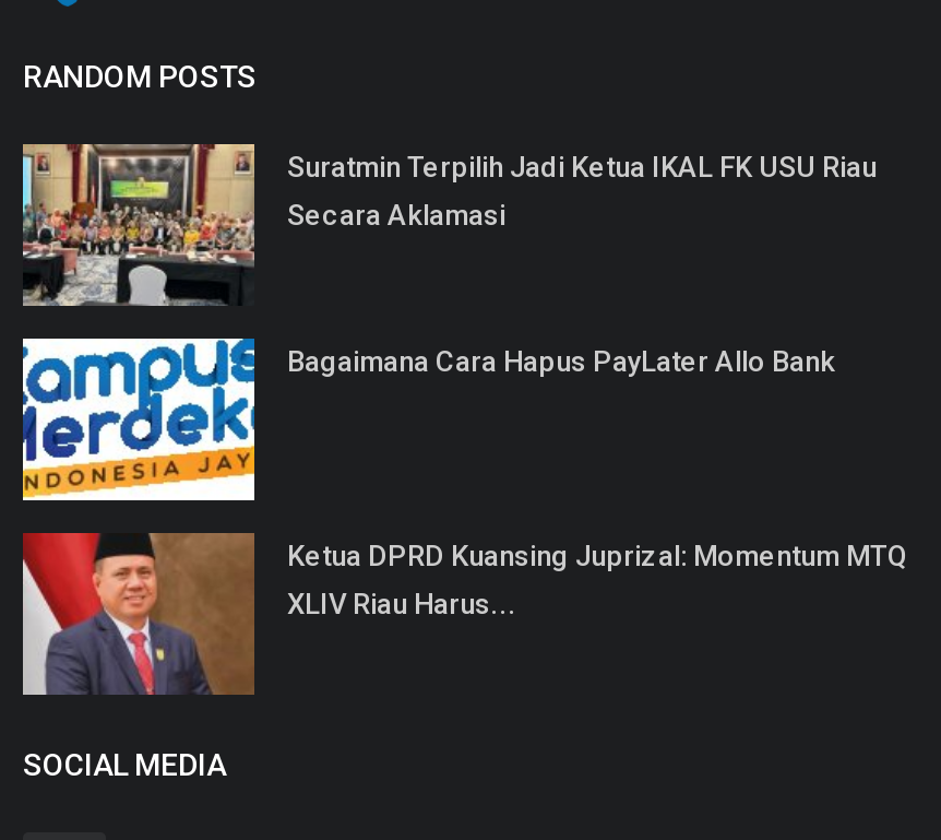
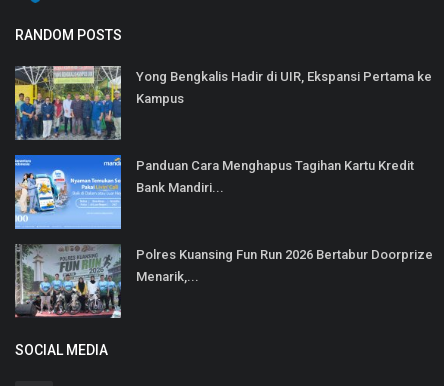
- [image]
- Suratmin Terpilih Jadi Ketua IKAL FK USU Riau
- Secara Aklamasi
+ [image]
+ Yong Bengkalis Hadir di UIR, Ekspansi Pertama ke
+ Kampus

- [image]
- Bagaimana Cara Hapus PayLater Allo Bank
+ [image]
+ Panduan Cara Menghapus Tagihan Kartu Kredit
+ Bank Mandiri...

- [image]
- Ketua DPRD Kuansing Juprizal: Momentum MTQ
- XLIV Riau Harus...
+ [image]
+ Polres Kuansing Fun Run 2026 Bertabur Doorprize
+ Menarik,...
